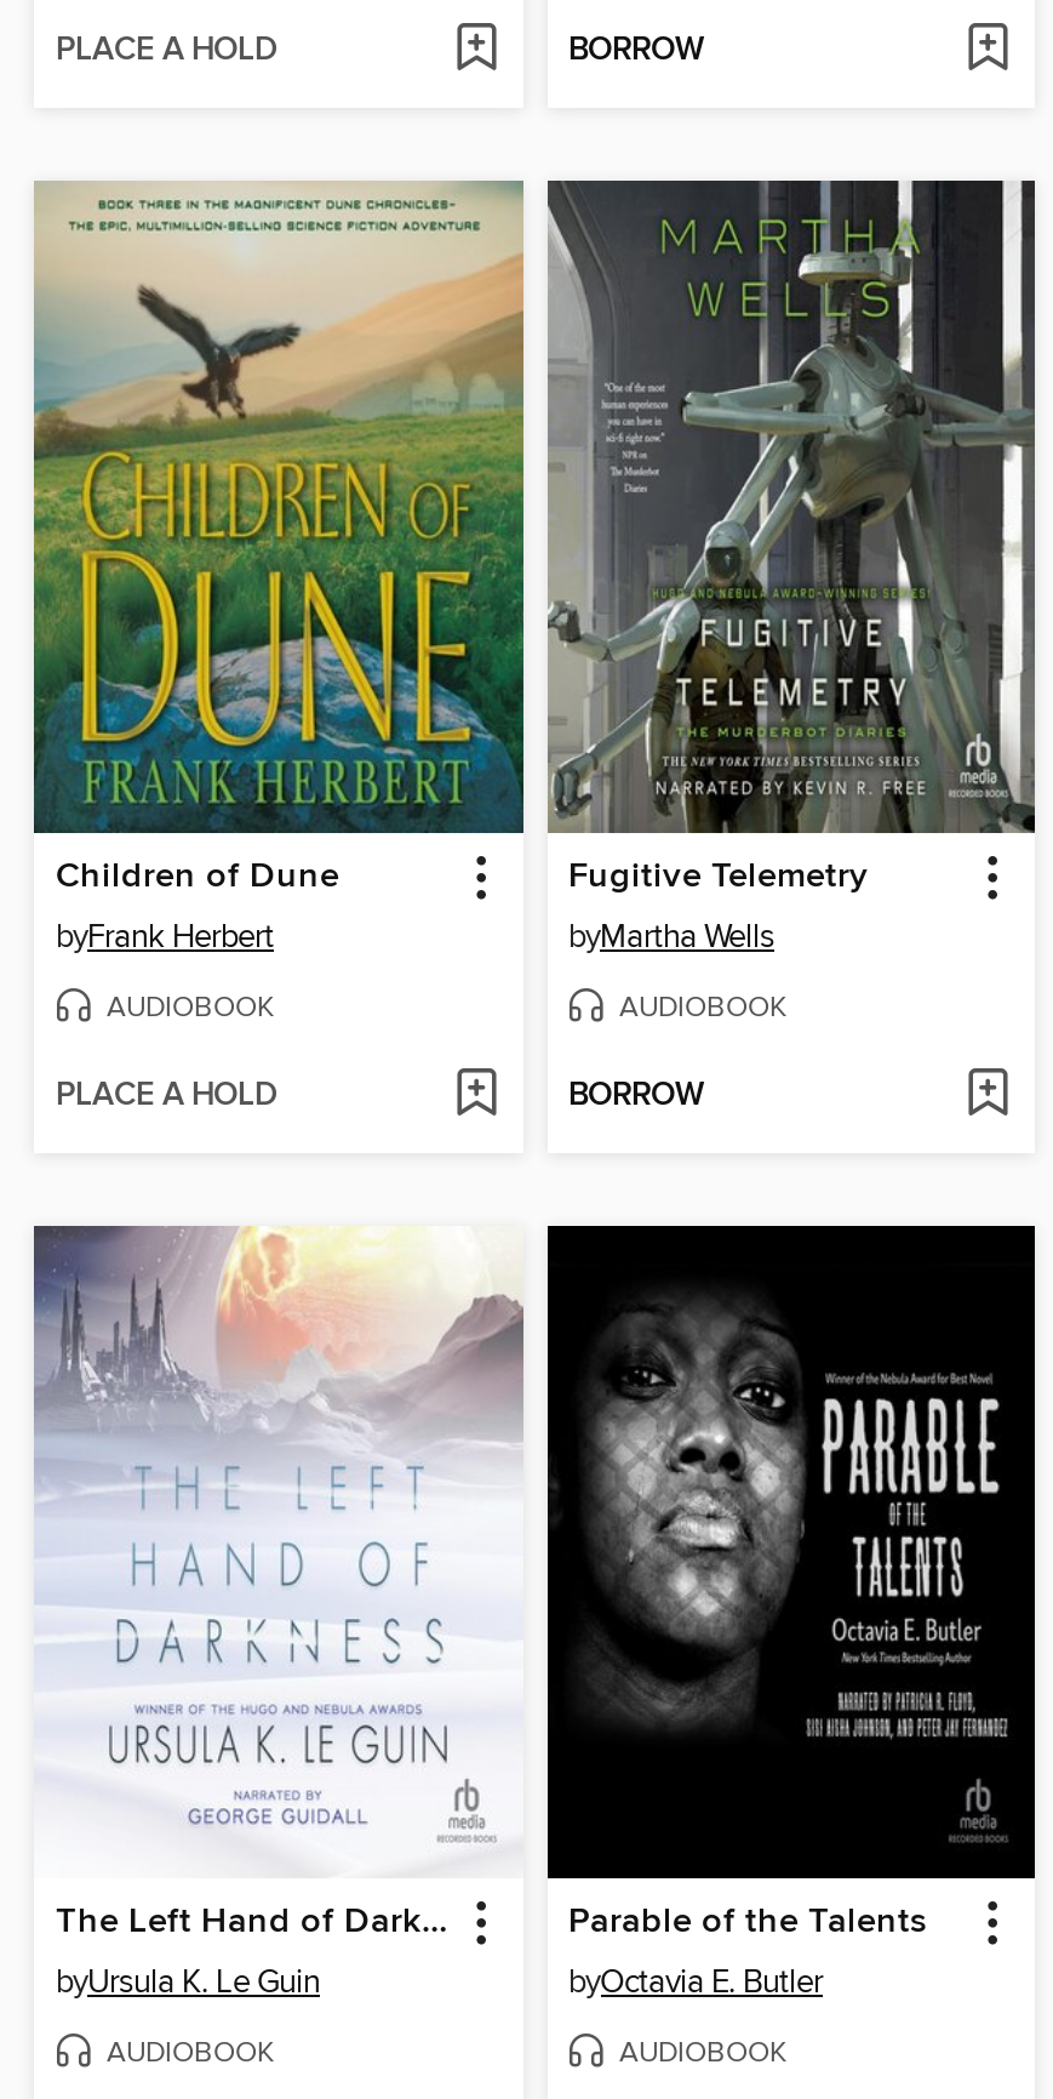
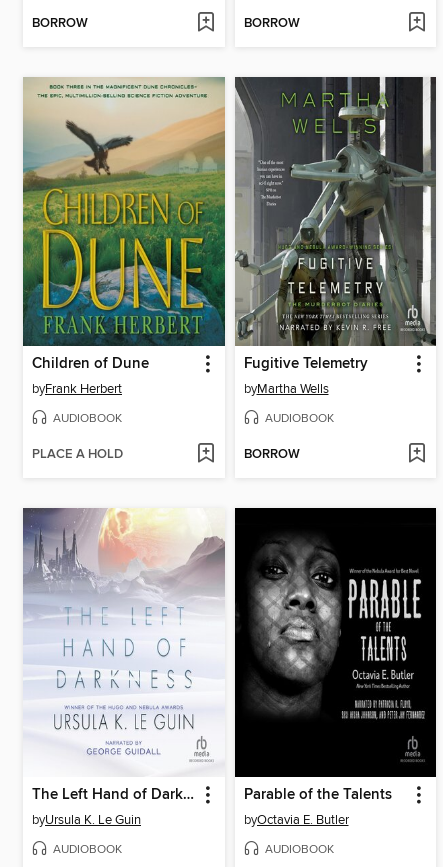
- PLACE A HOLD
+ BORROW
